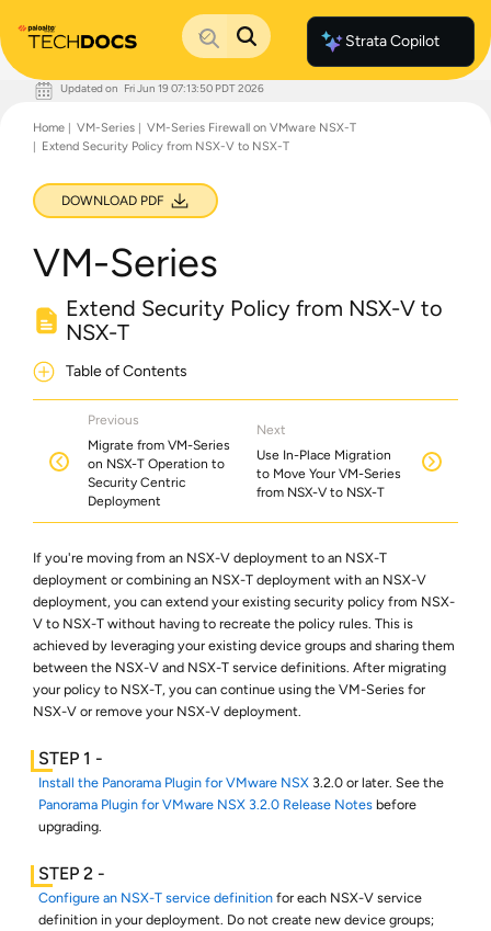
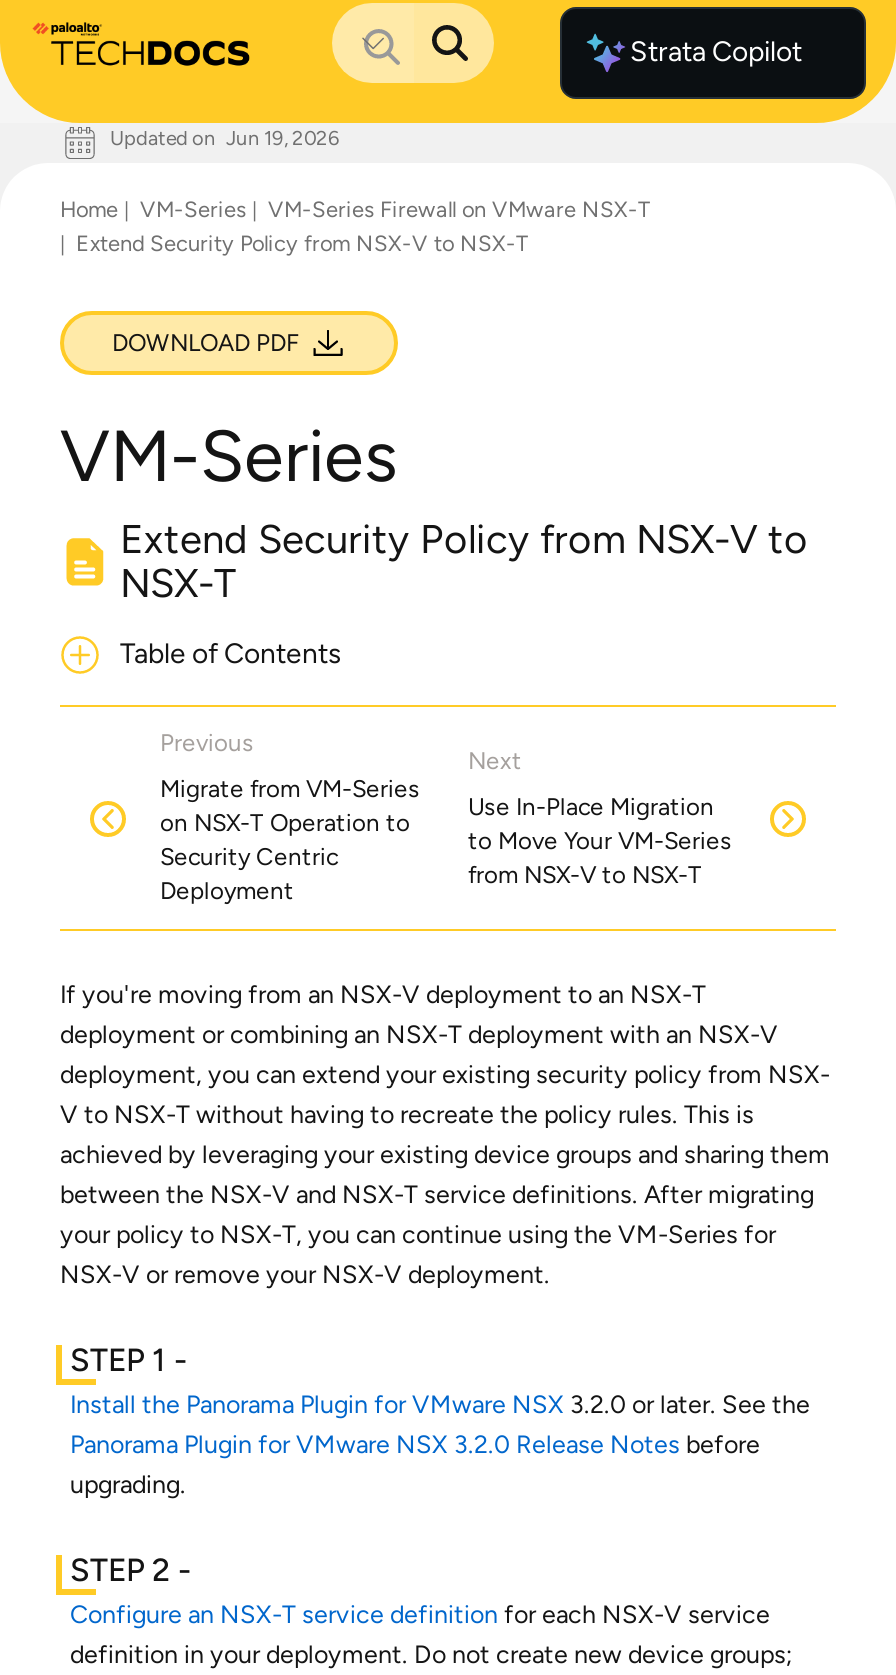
- Updated on Fri Jun 19 07:13:50 PDT 2026
+ Updated on Jun 19, 2026
